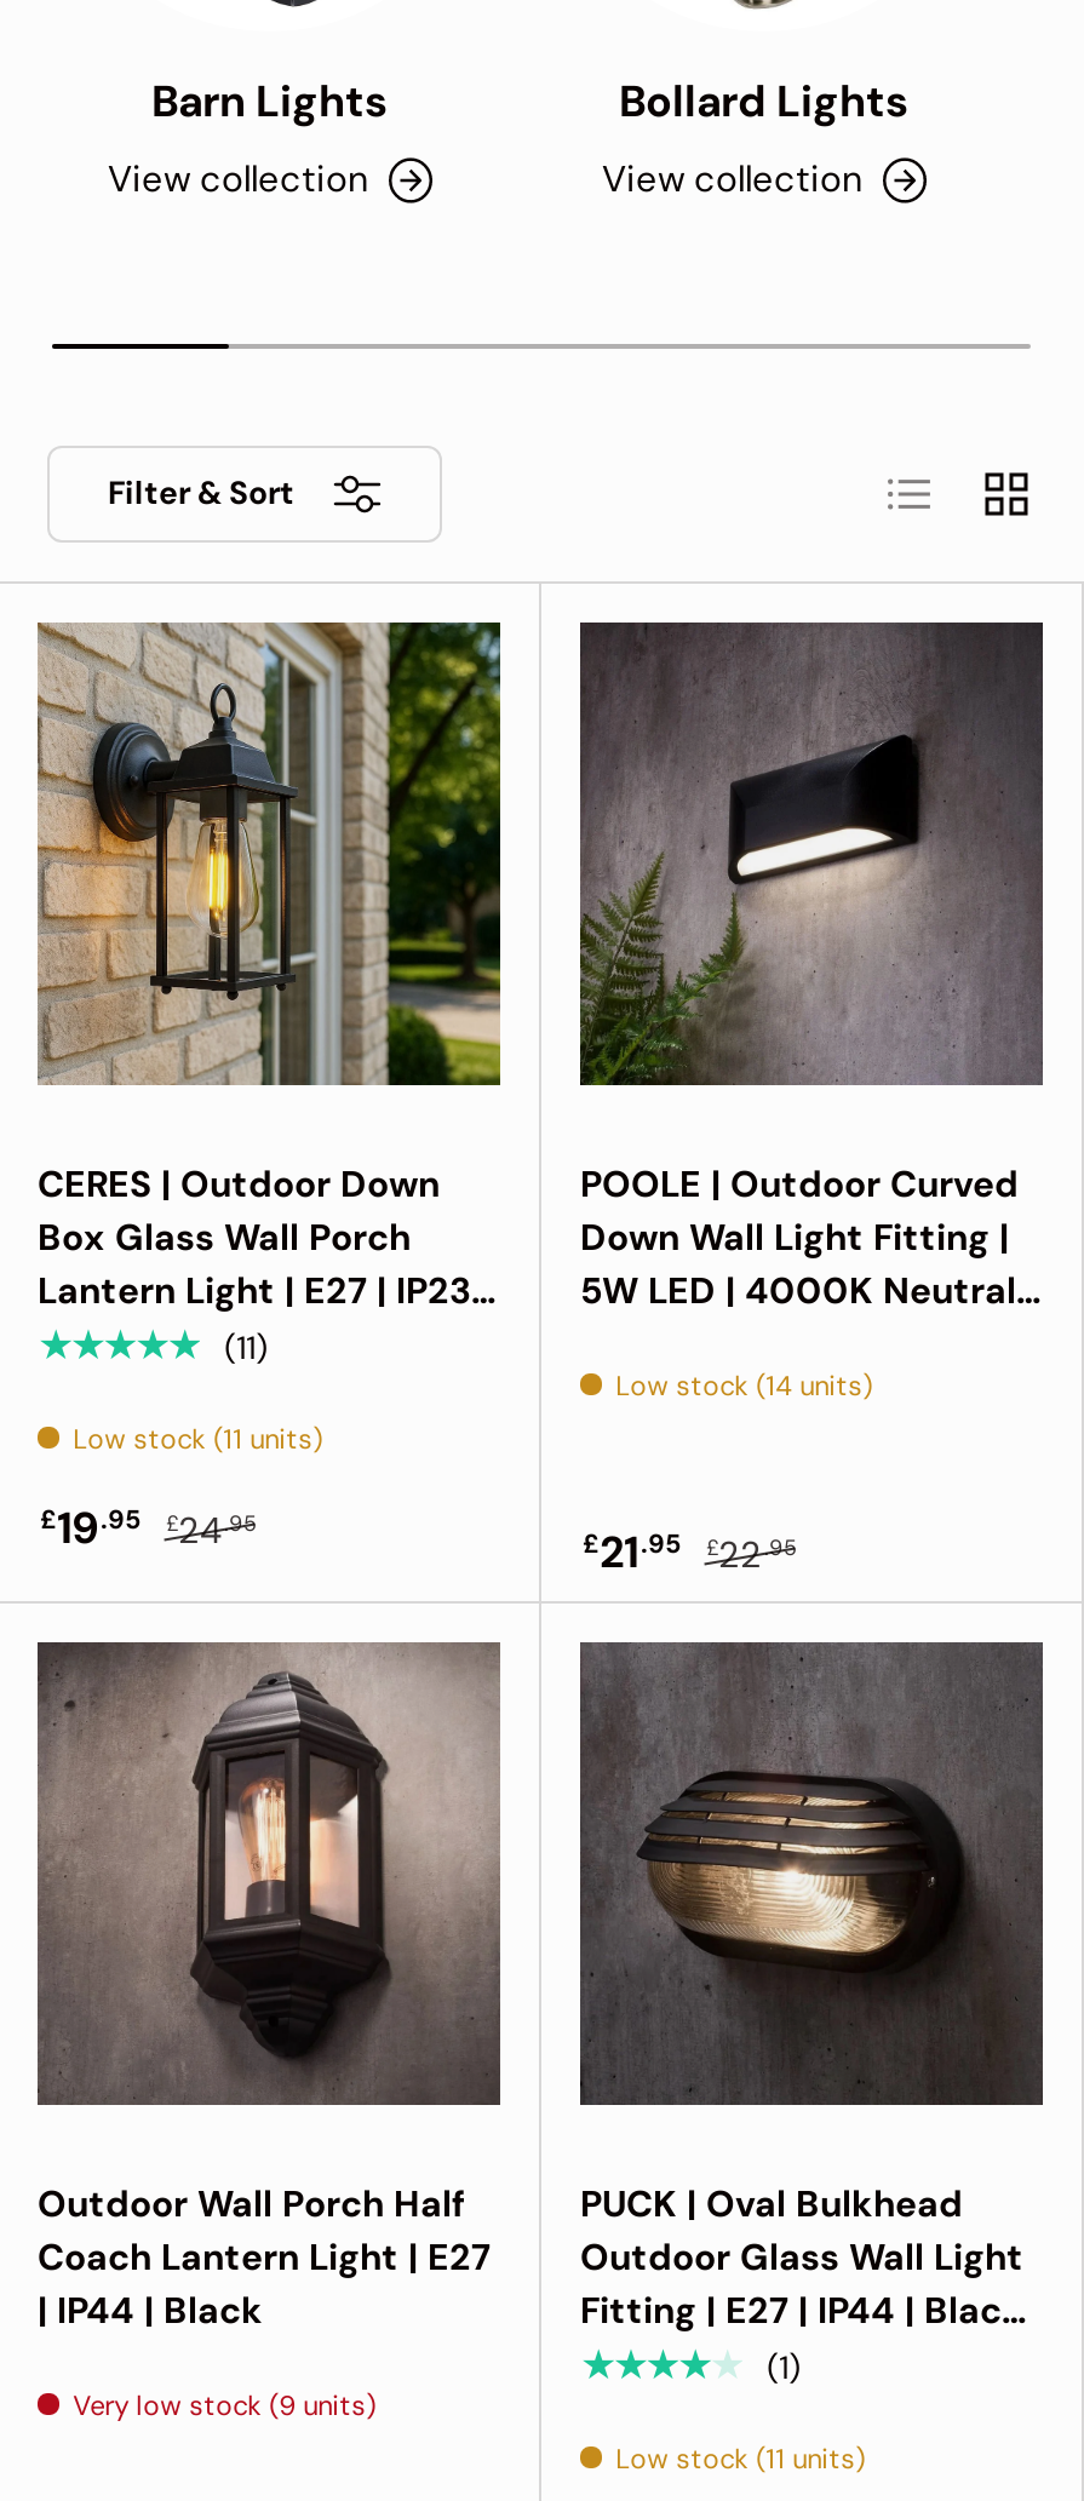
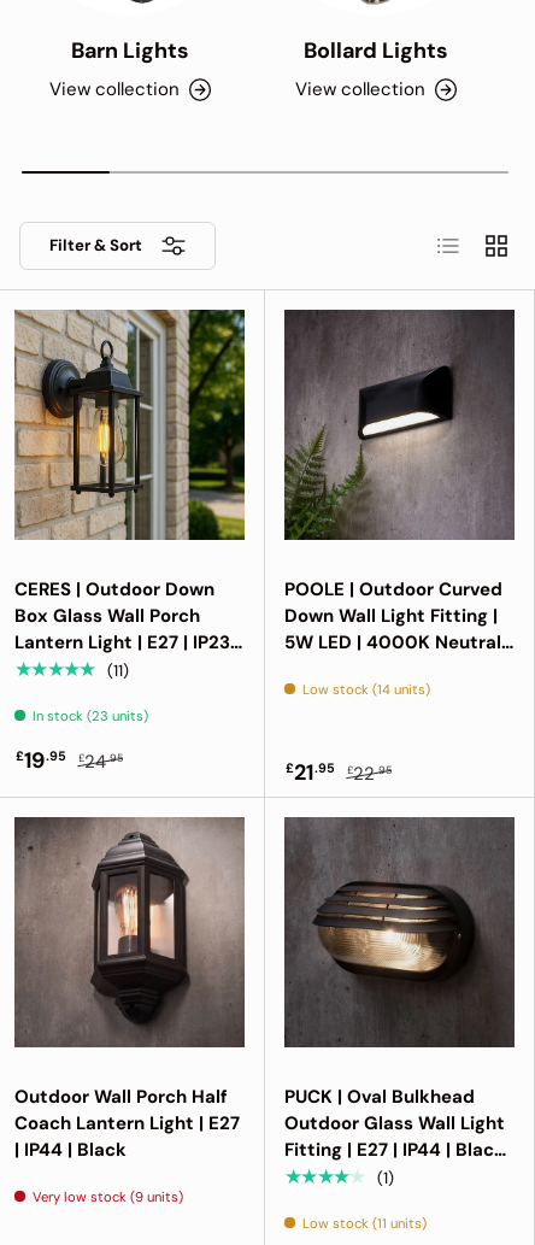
- Low stock (11 units)
+ In stock (23 units)
